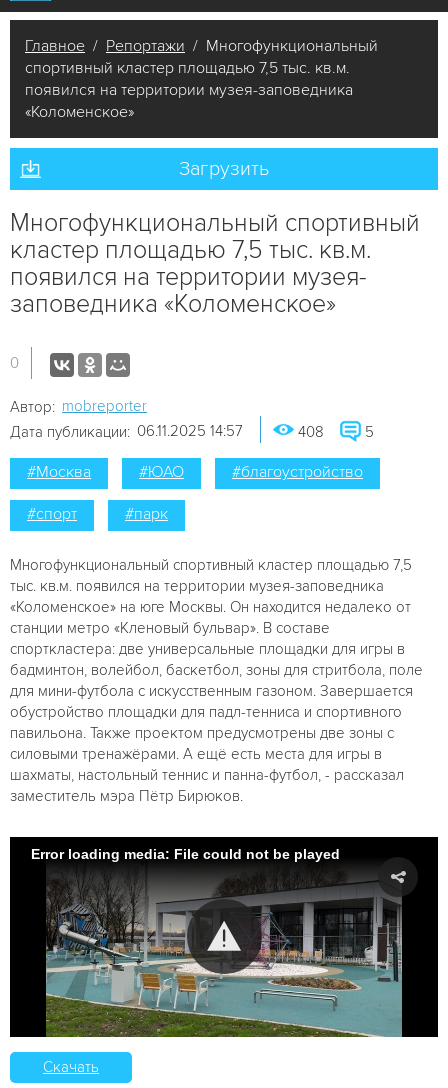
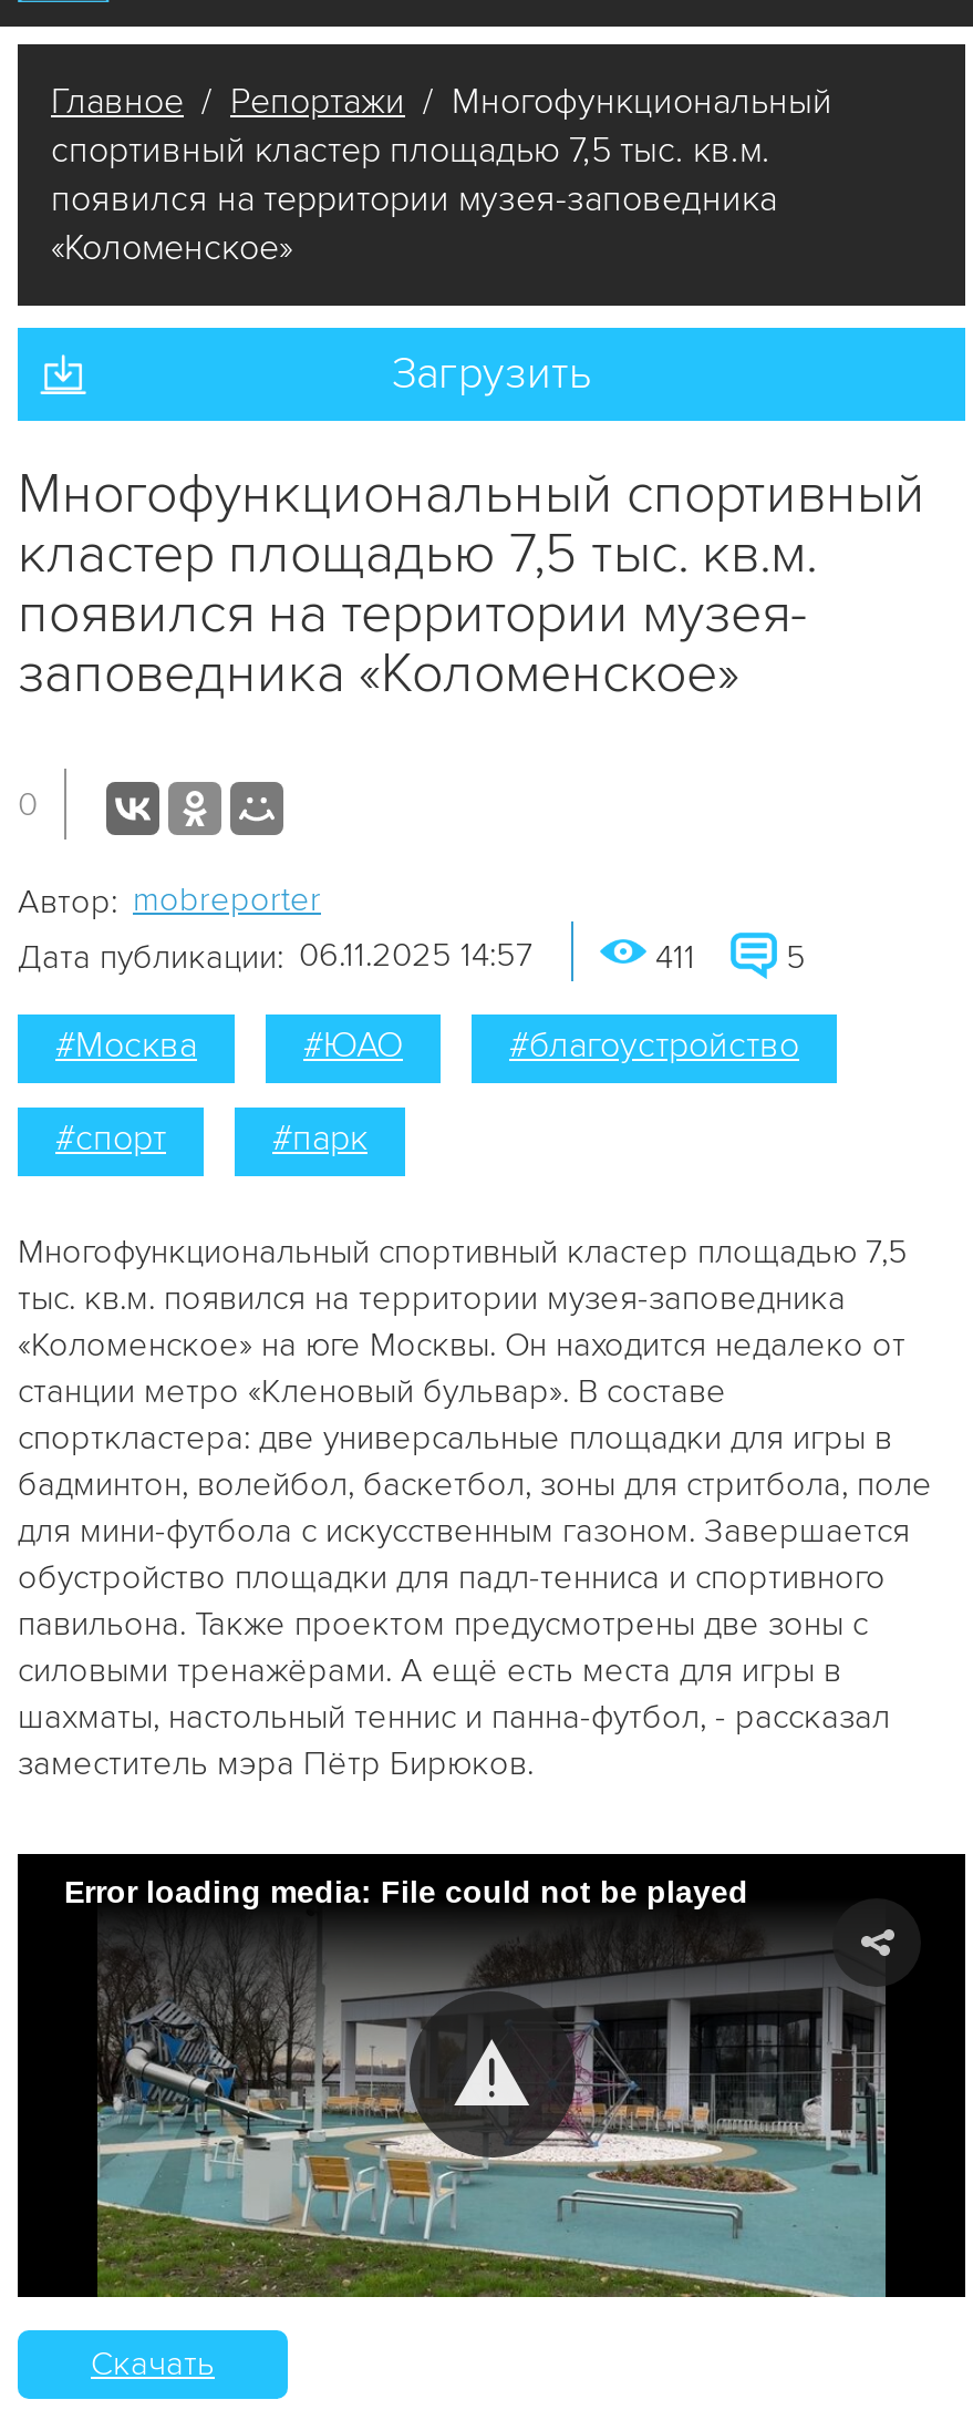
- 408
+ 411
